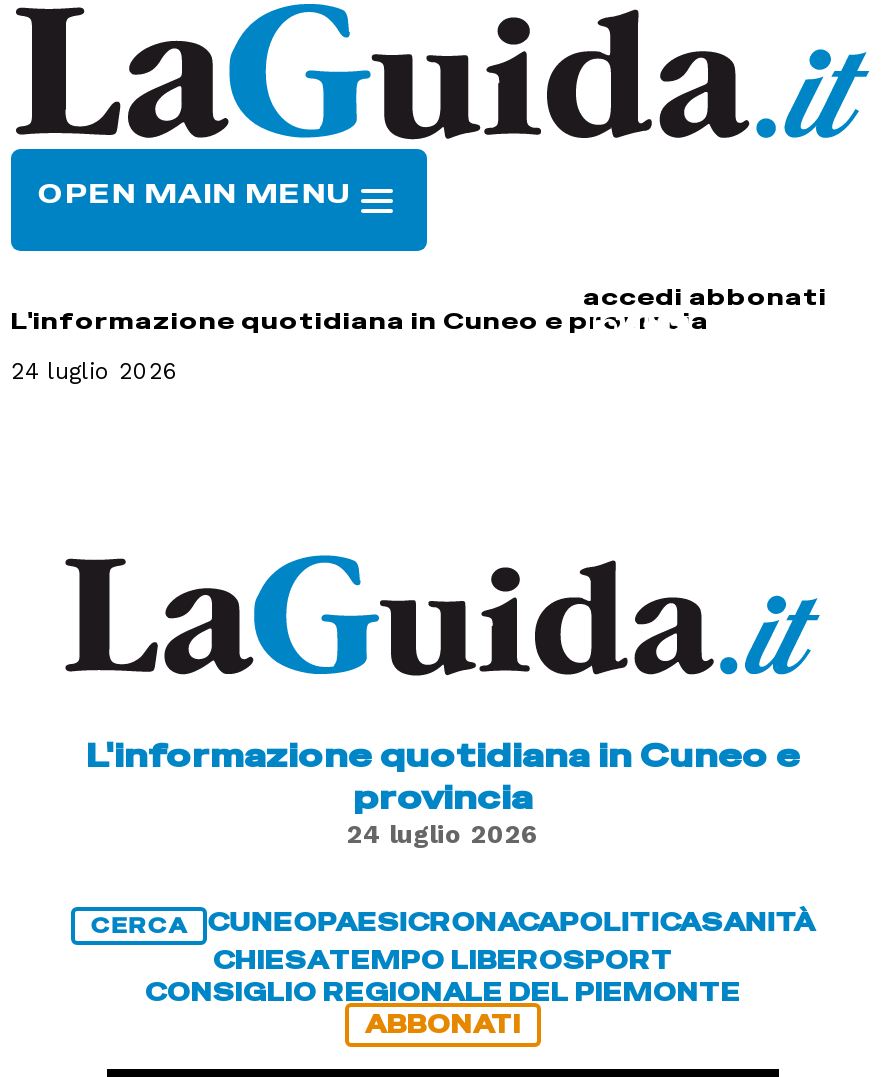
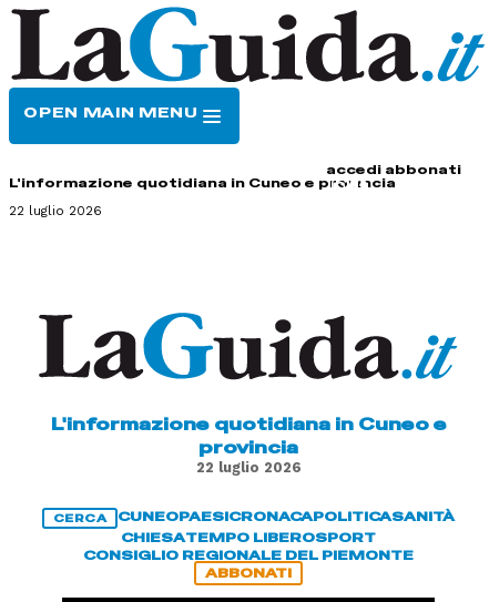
- 24 luglio 2026
+ 22 luglio 2026

- 24 luglio 2026
+ 22 luglio 2026
